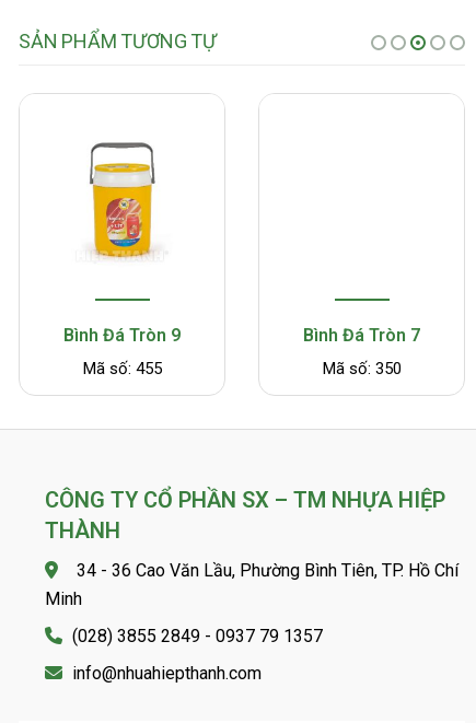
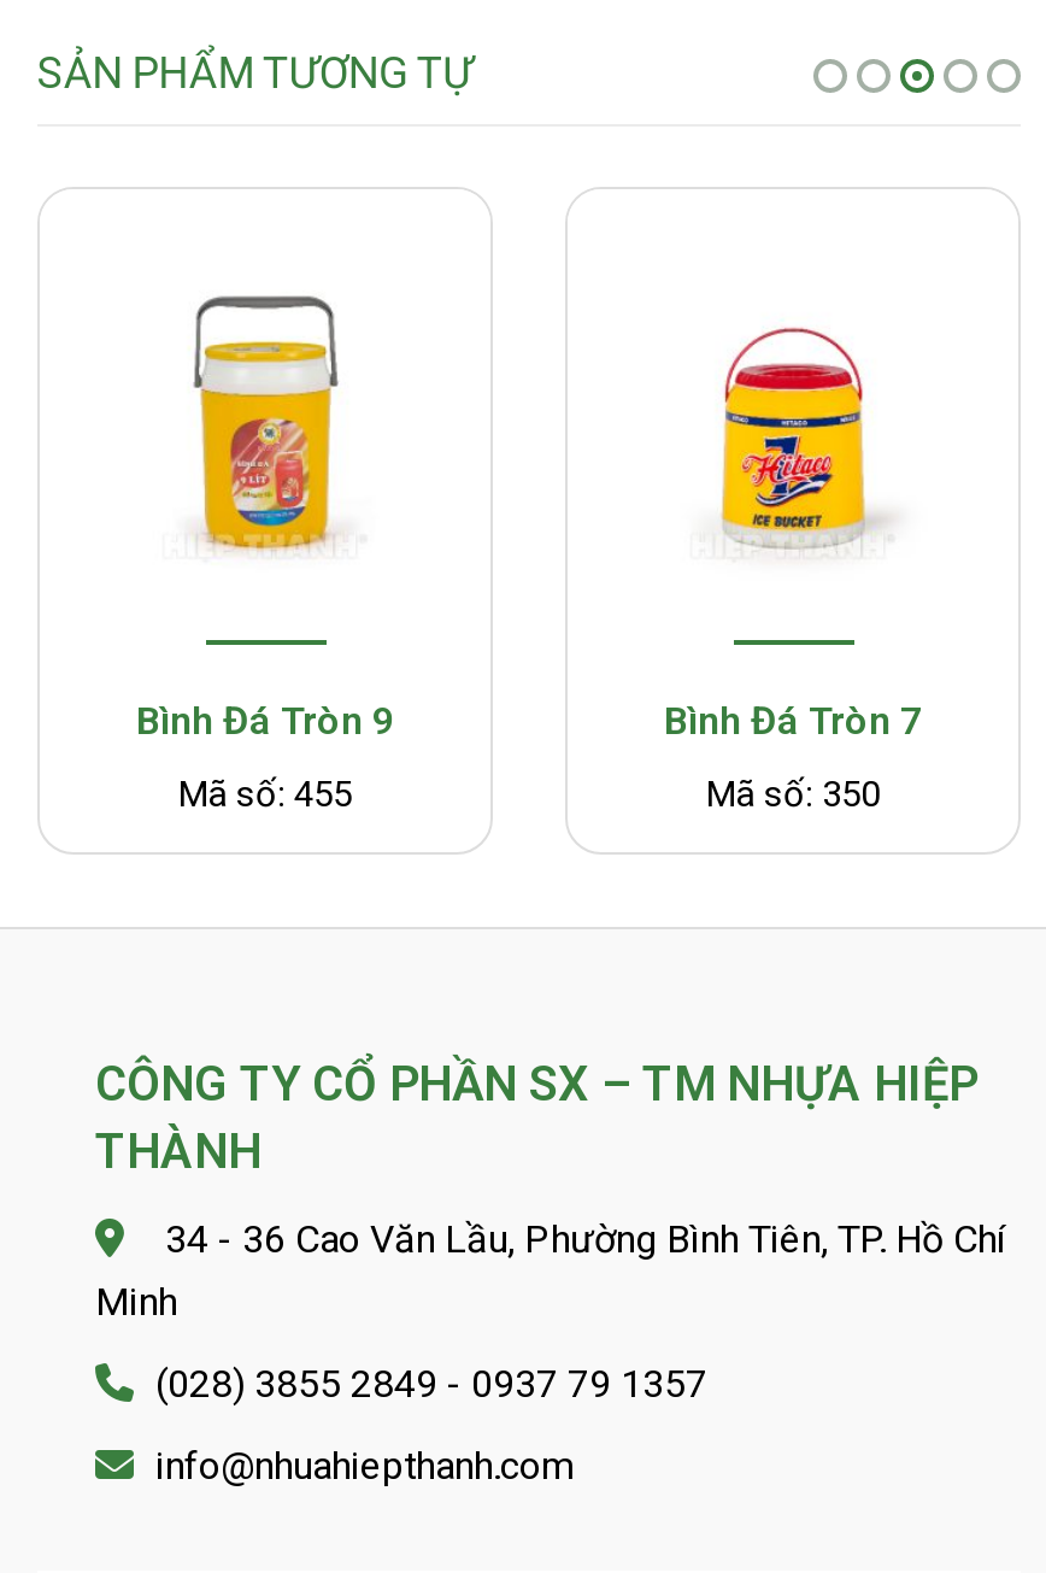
+ [image]
